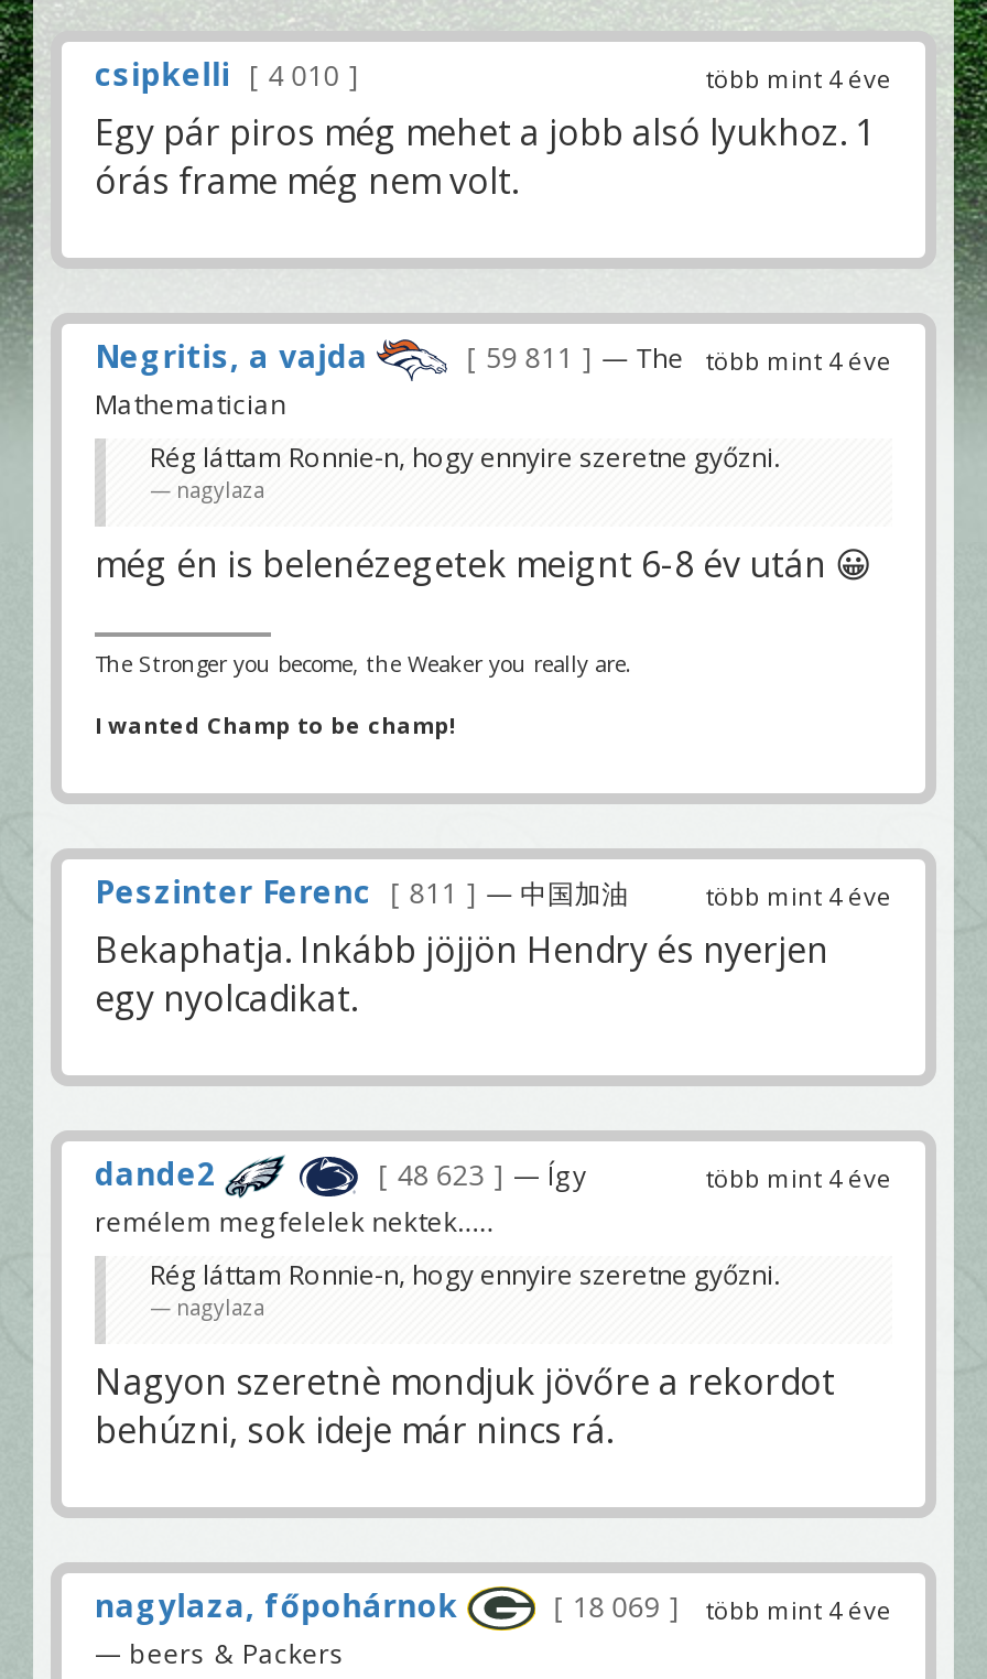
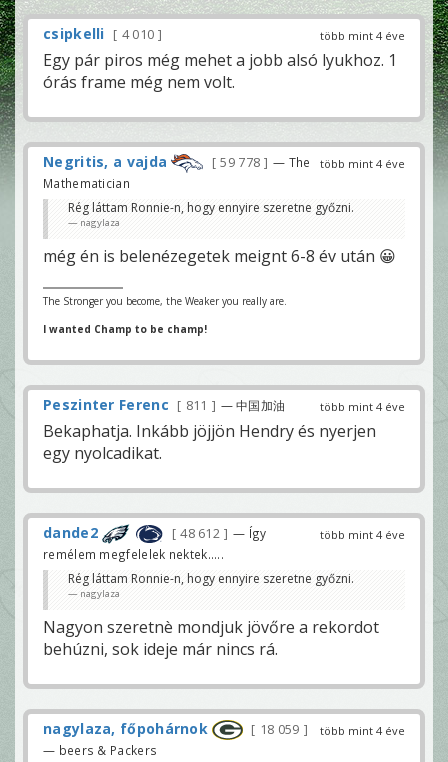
- 59 811 — The több mint 4 éve
+ 59 778 — The több mint 4 éve

- 48 623 — Így
+ 48 612 — Így

- 18 069 több mint 4 éve
+ 18 059 több mint 4 éve
